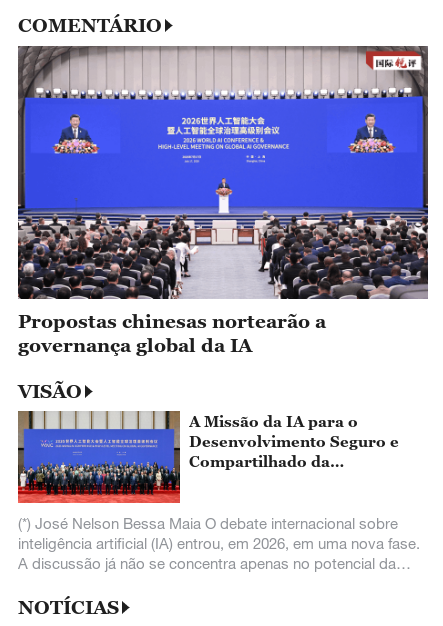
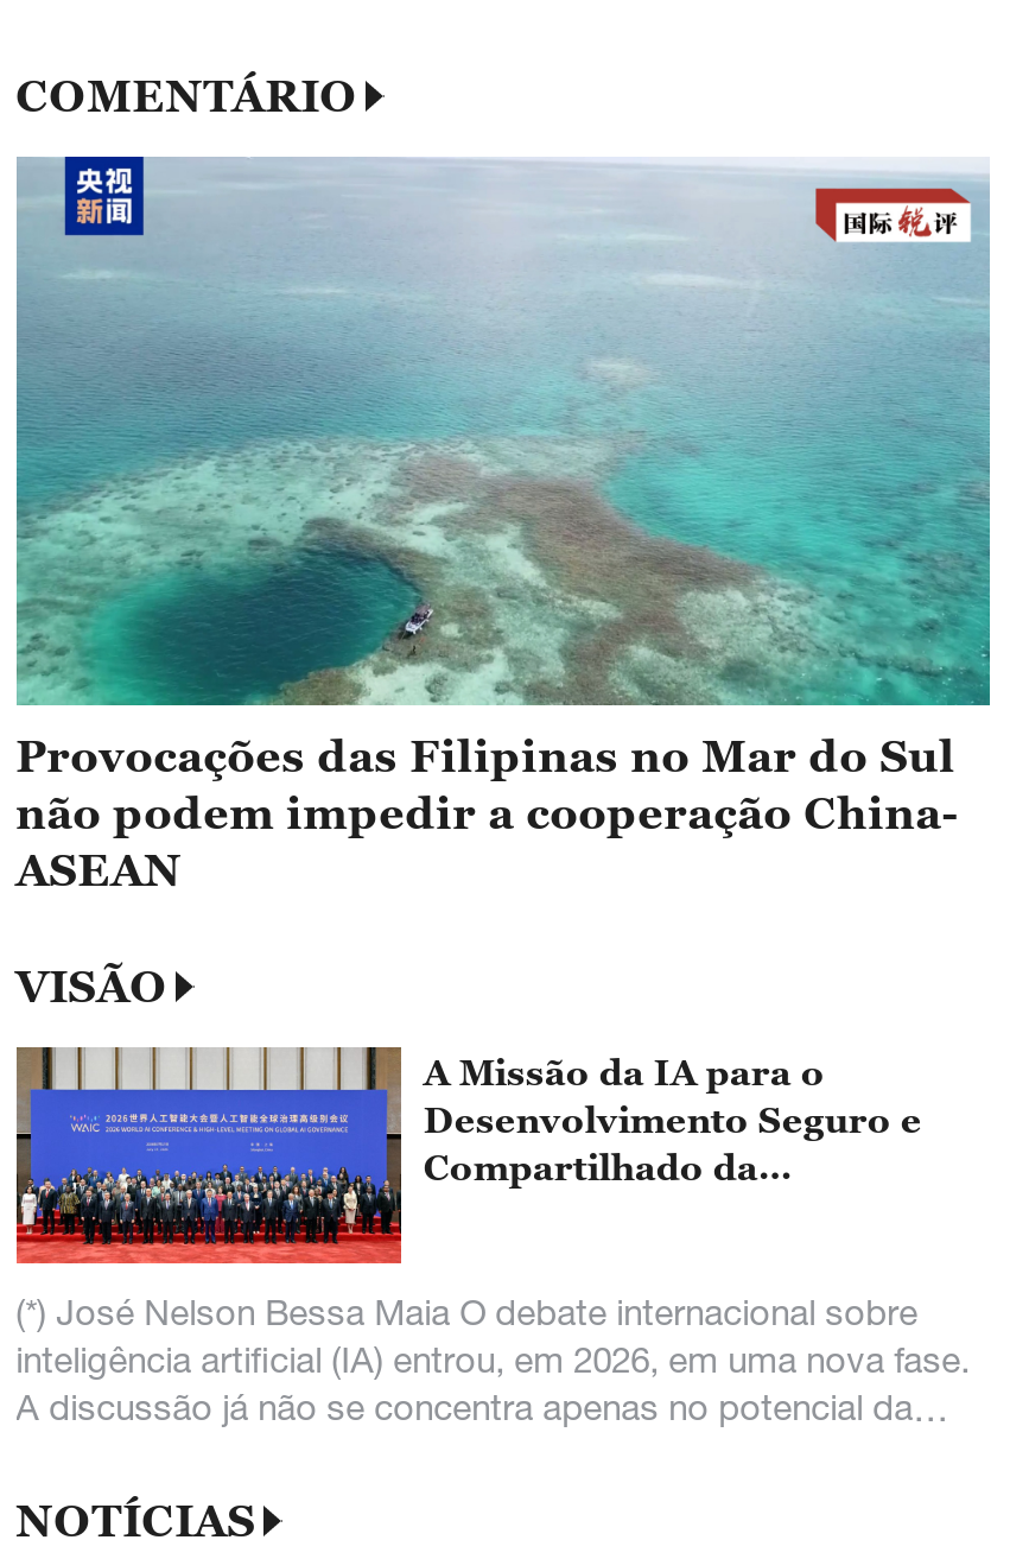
- [image]
- Propostas chinesas nortearão a
- governança global da IA
+ [image]
+ Provocações das Filipinas no Mar do Sul
+ não podem impedir a cooperação China-
+ ASEAN
